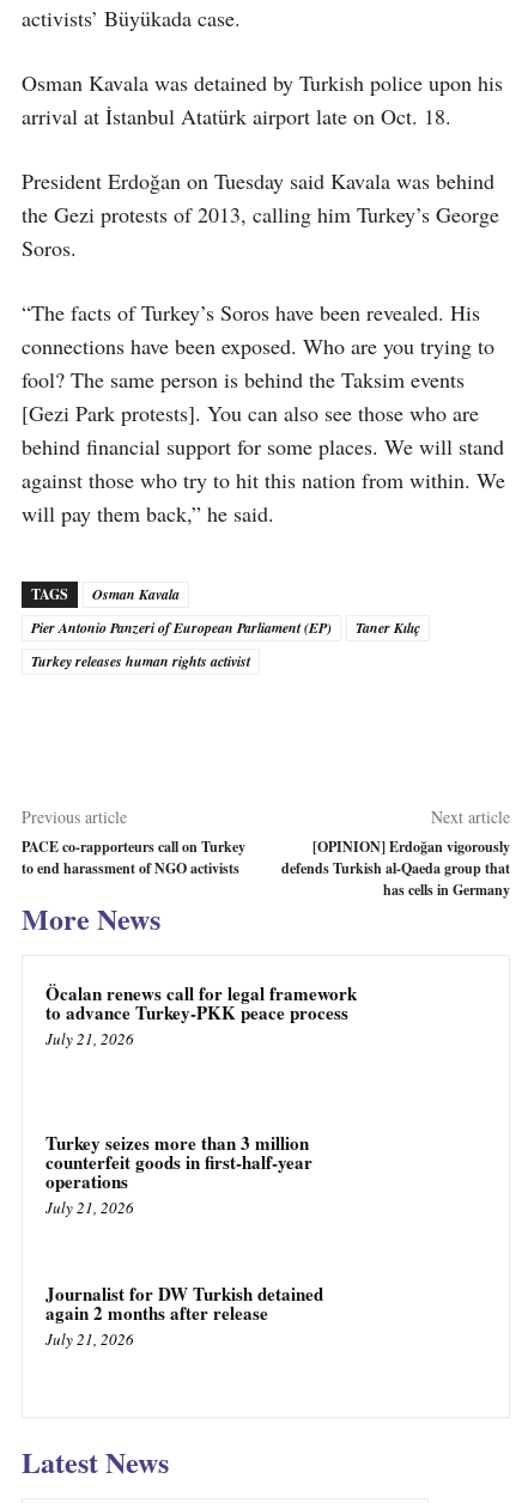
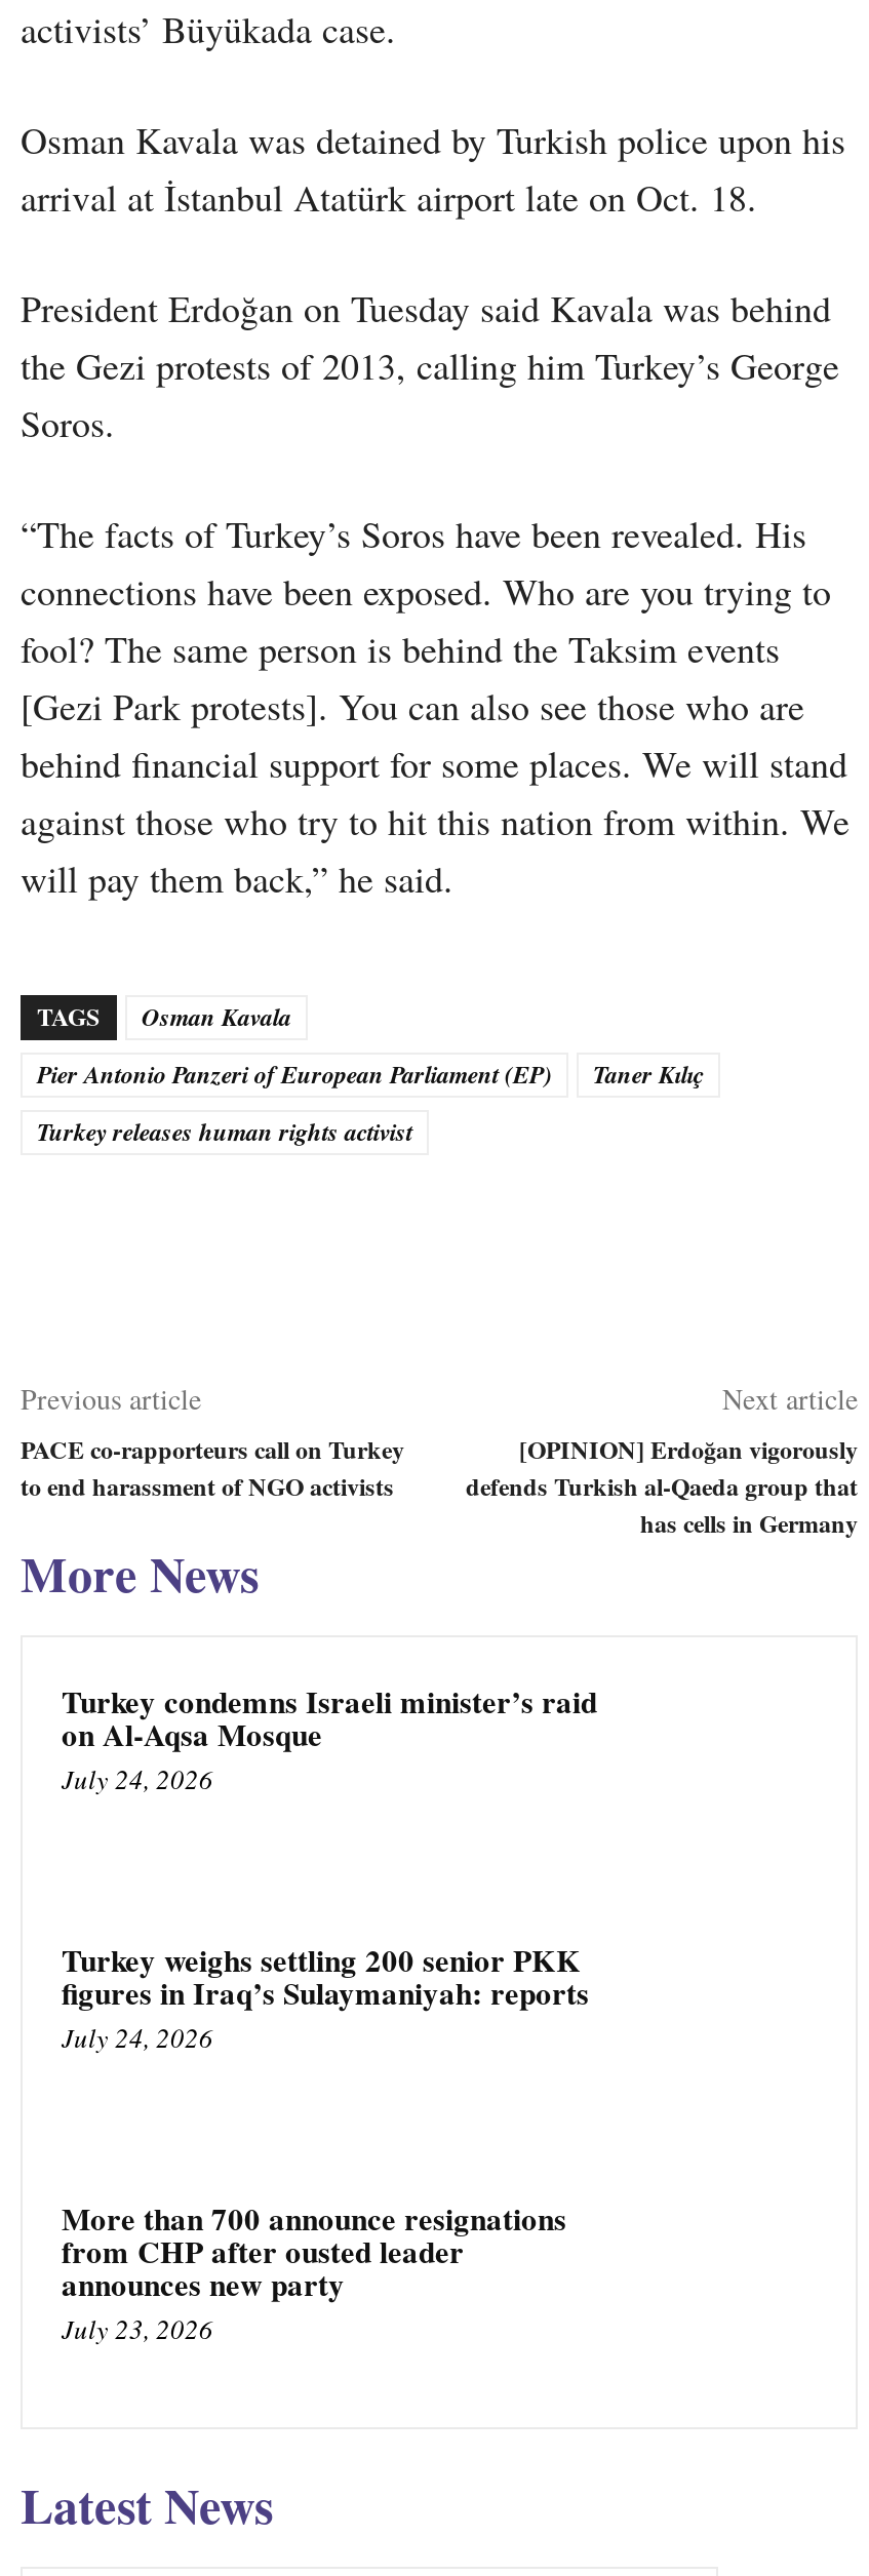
- Öcalan renews call for legal framework
- to advance Turkey-PKK peace process
- July 21, 2026
+ Turkey condemns Israeli minister’s raid
+ on Al-Aqsa Mosque
+ July 24, 2026

- Turkey seizes more than 3 million
- counterfeit goods in first-half-year
- operations
- July 21, 2026
+ Turkey weighs settling 200 senior PKK
+ figures in Iraq’s Sulaymaniyah: reports
+ July 24, 2026

- Journalist for DW Turkish detained
- again 2 months after release
- July 21, 2026
+ More than 700 announce resignations
+ from CHP after ousted leader
+ announces new party
+ July 23, 2026
